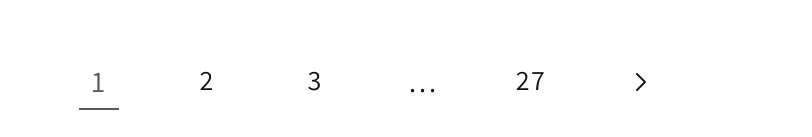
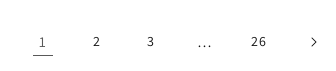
- 27
+ 26
